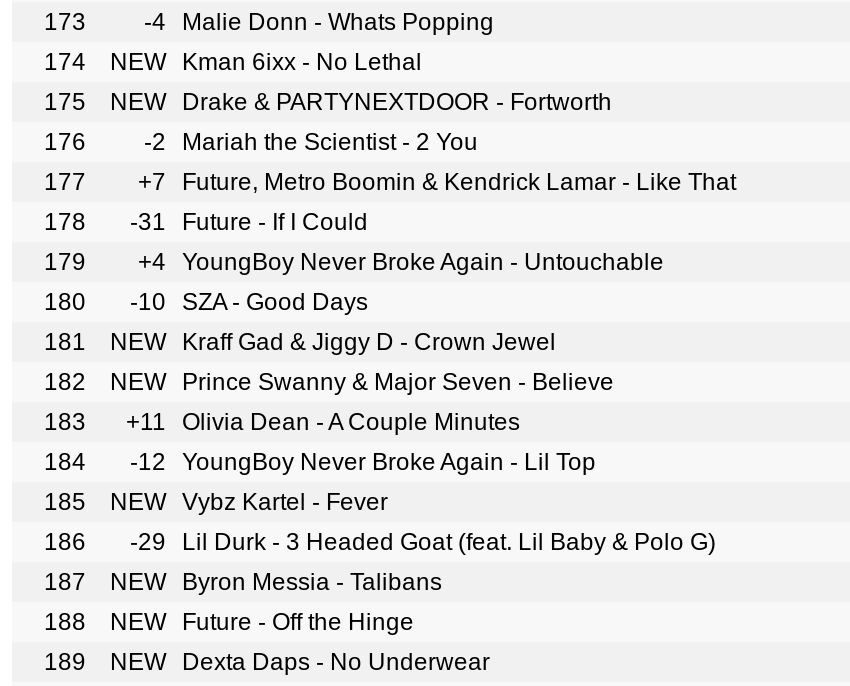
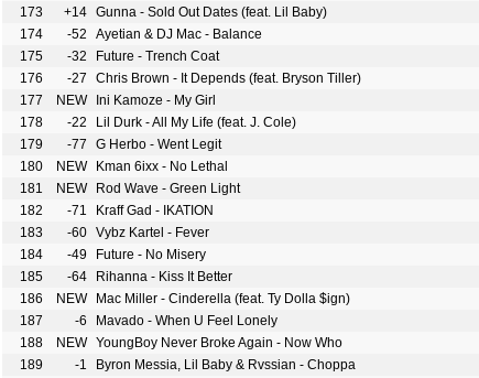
- -4 Malie Donn - Whats Popping
+ +14 Gunna - Sold Out Dates (feat. Lil Baby)

moved down: NEW Kman 6ixx - No Lethal

+ -52 Ayetian & DJ Mac - Balance

- NEW Drake & PARTYNEXTDOOR - Fortworth
+ -32 Future - Trench Coat

- -2 Mariah the Scientist - 2 You
+ -27 Chris Brown - It Depends (feat. Bryson Tiller)

- +7 Future, Metro Boomin & Kendrick Lamar - Like That
+ NEW Ini Kamoze - My Girl

- -31 Future - If I Could
+ -22 Lil Durk - All My Life (feat. J. Cole)

- +4 YoungBoy Never Broke Again - Untouchable
+ -77 G Herbo - Went Legit

- -10 SZA - Good Days

- NEW Kraff Gad & Jiggy D - Crown Jewel
+ NEW Rod Wave - Green Light

- NEW Prince Swanny & Major Seven - Believe
+ -71 Kraff Gad - IKATION

- +11 Olivia Dean - A Couple Minutes
+ -60 Vybz Kartel - Fever

- -12 YoungBoy Never Broke Again - Lil Top
+ -49 Future - No Misery

- NEW Vybz Kartel - Fever
+ -64 Rihanna - Kiss It Better

- -29 Lil Durk - 3 Headed Goat (feat. Lil Baby & Polo G)
+ NEW Mac Miller - Cinderella (feat. Ty Dolla $ign)

- NEW Byron Messia - Talibans
+ -6 Mavado - When U Feel Lonely

- NEW Future - Off the Hinge
+ NEW YoungBoy Never Broke Again - Now Who

- NEW Dexta Daps - No Underwear
+ -1 Byron Messia, Lil Baby & Rvssian - Choppa
